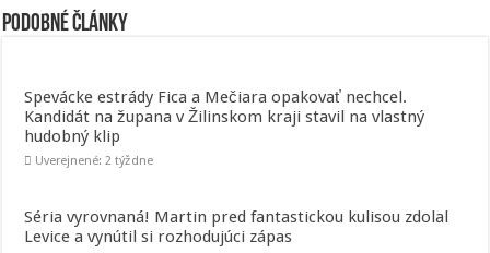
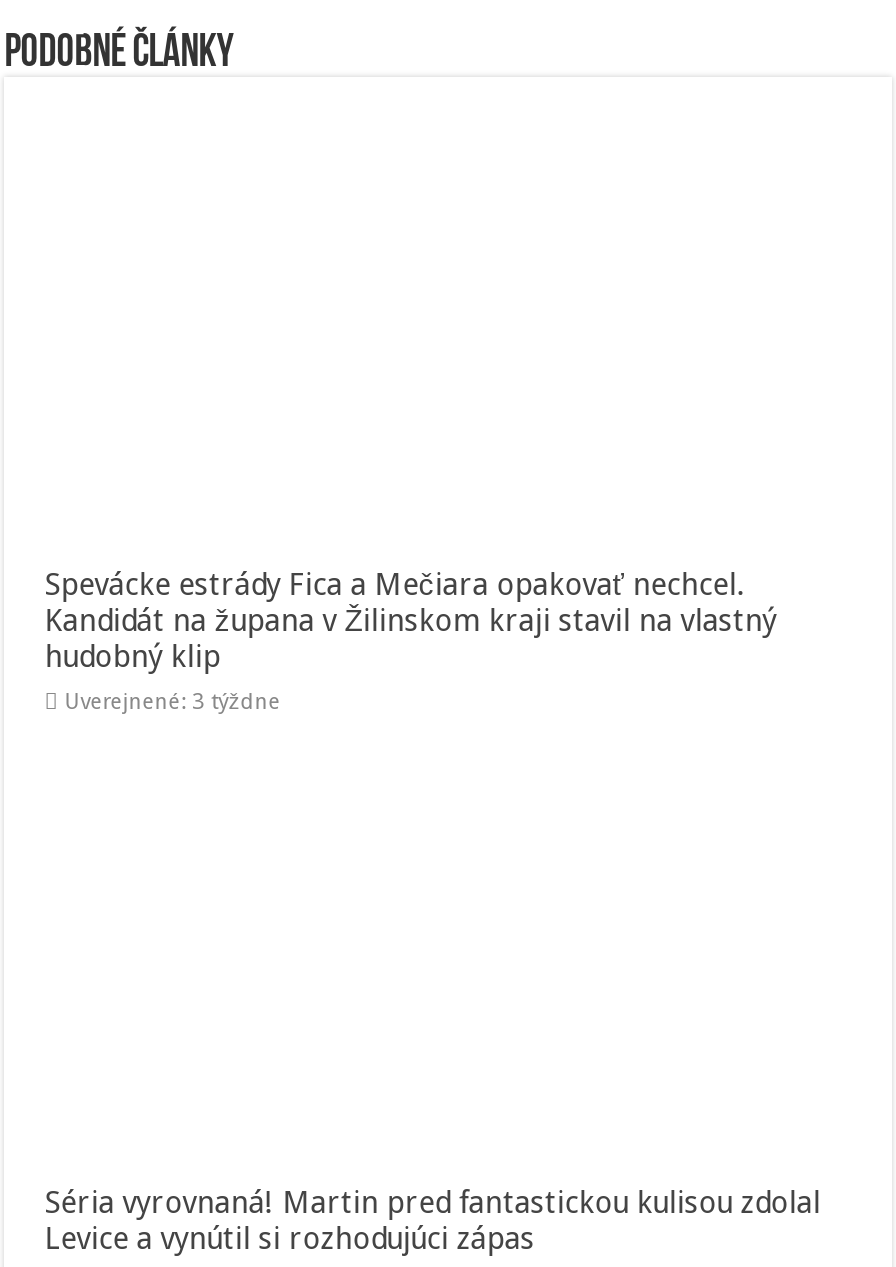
- Uverejnené: 2 týždne
+ Uverejnené: 3 týždne
